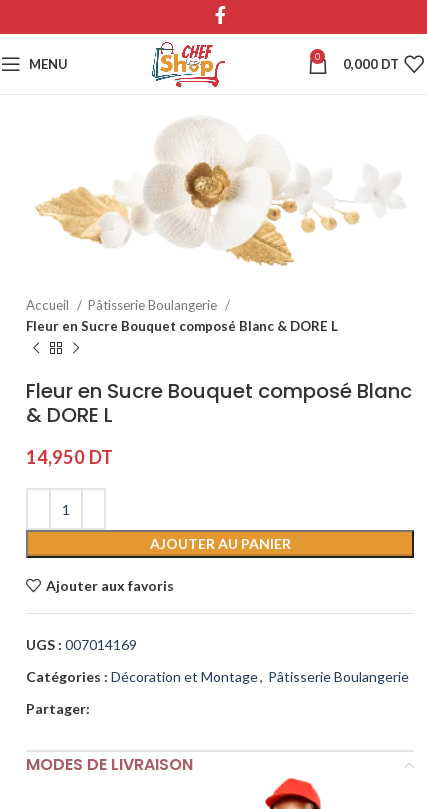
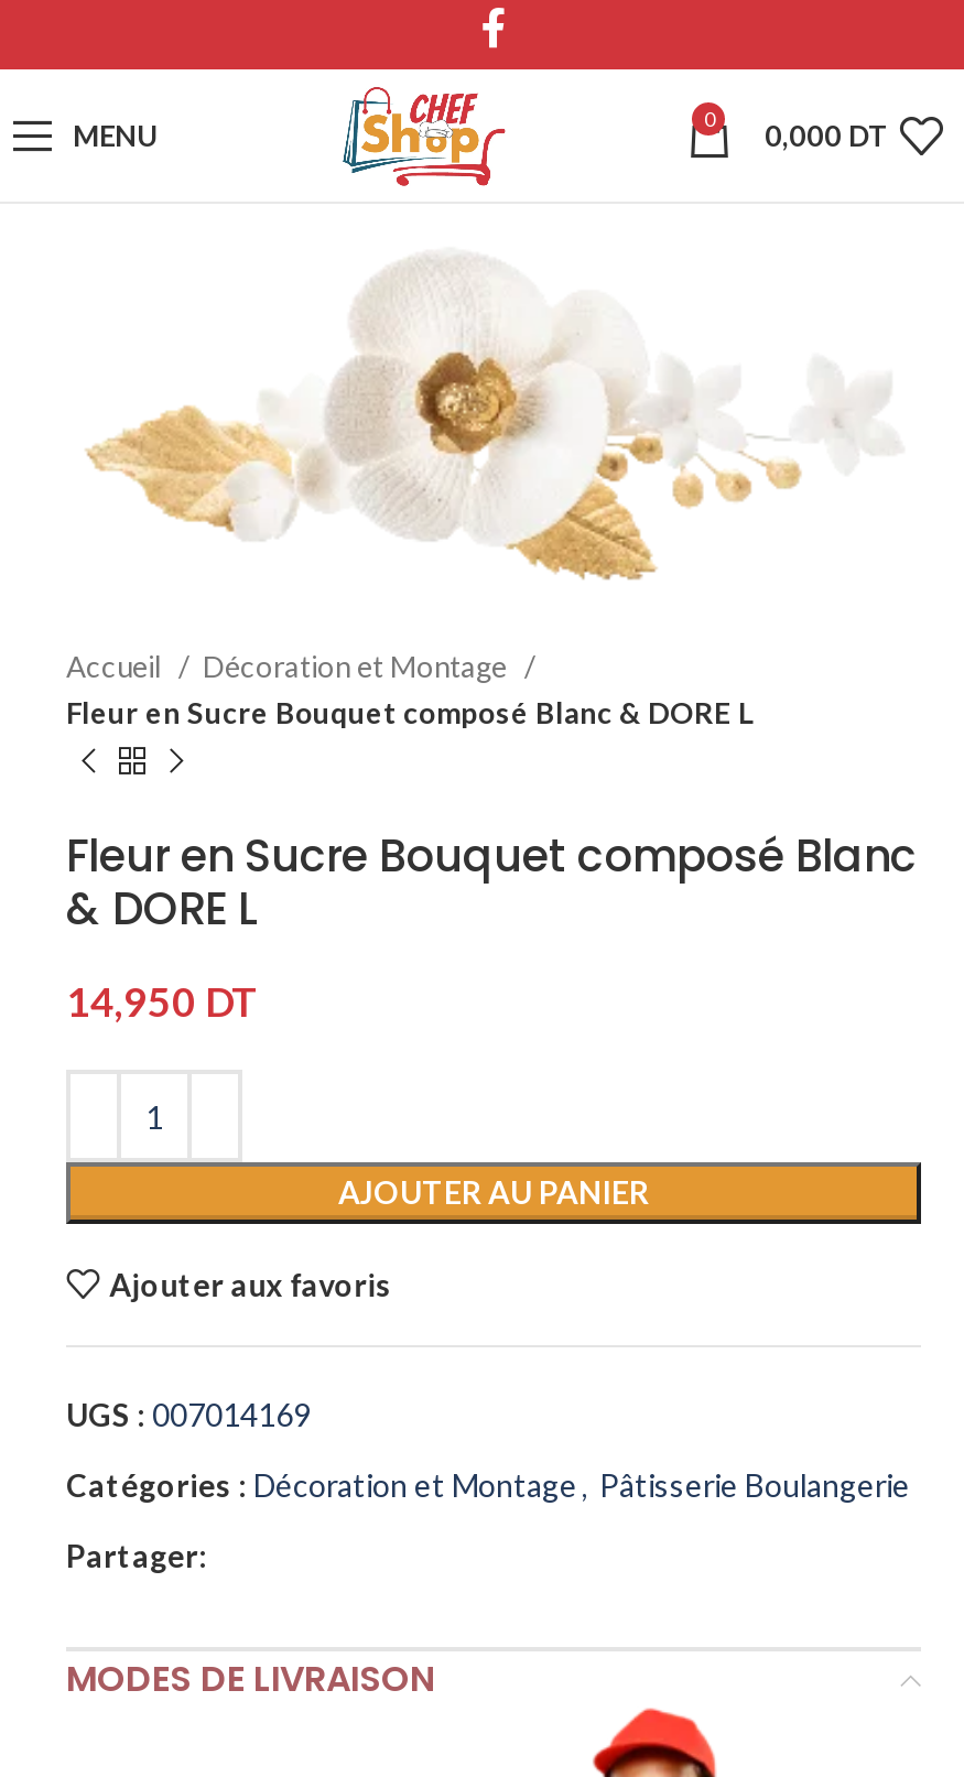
- Pâtisserie Boulangerie
+ Décoration et Montage
